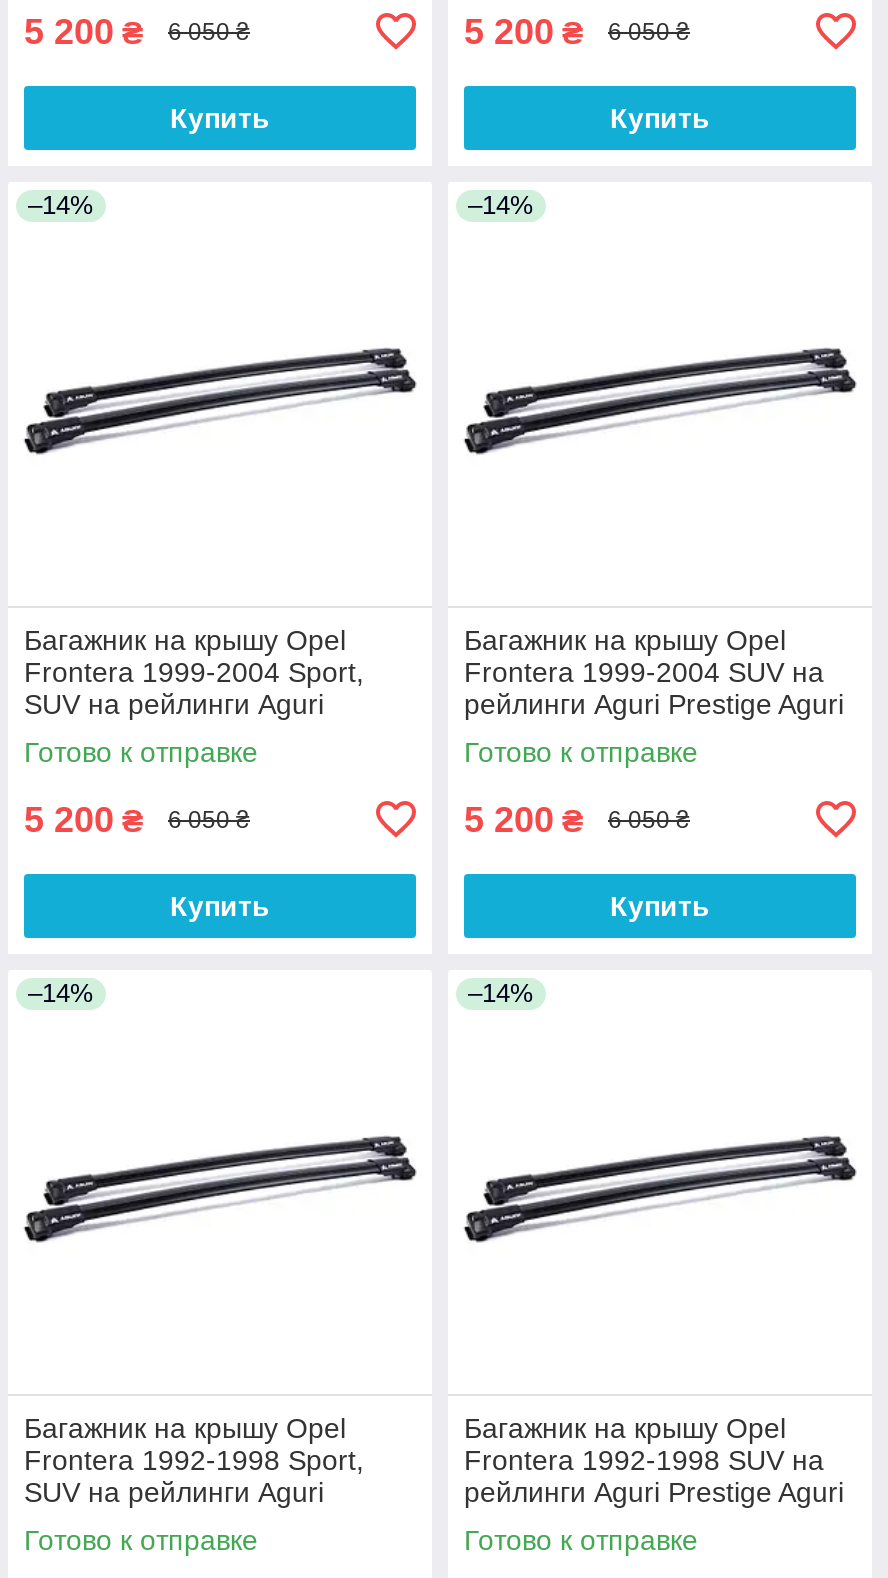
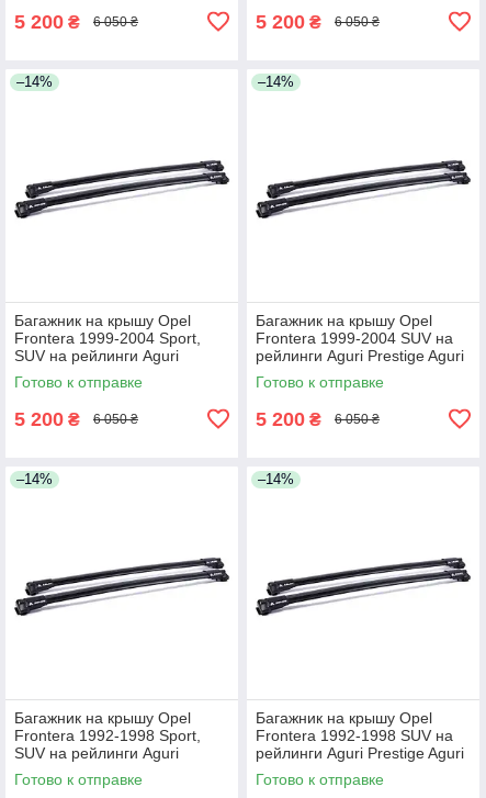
- Купить

- Купить

- Купить

- Купить
